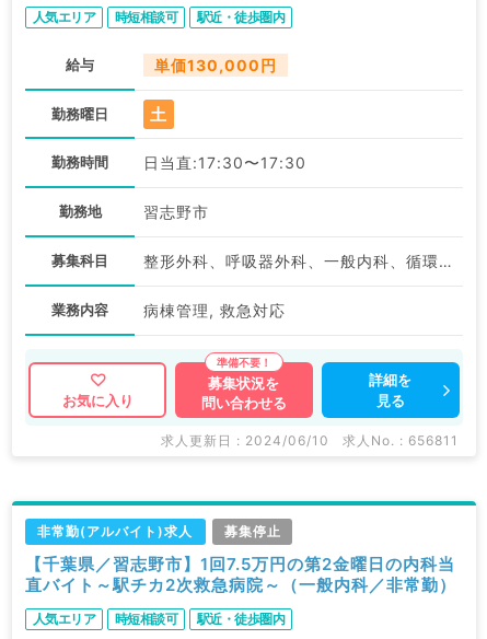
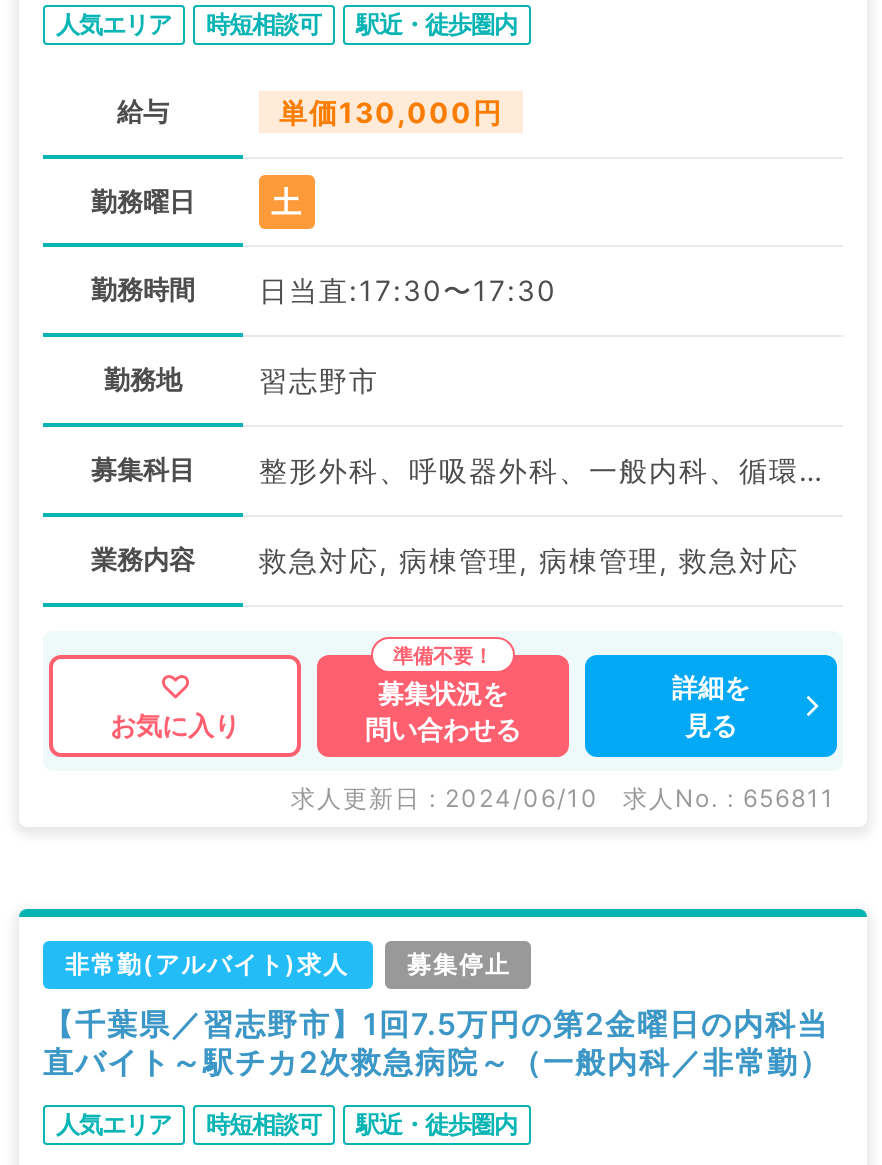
- 病棟管理, 救急対応
+ 救急対応, 病棟管理, 病棟管理, 救急対応
